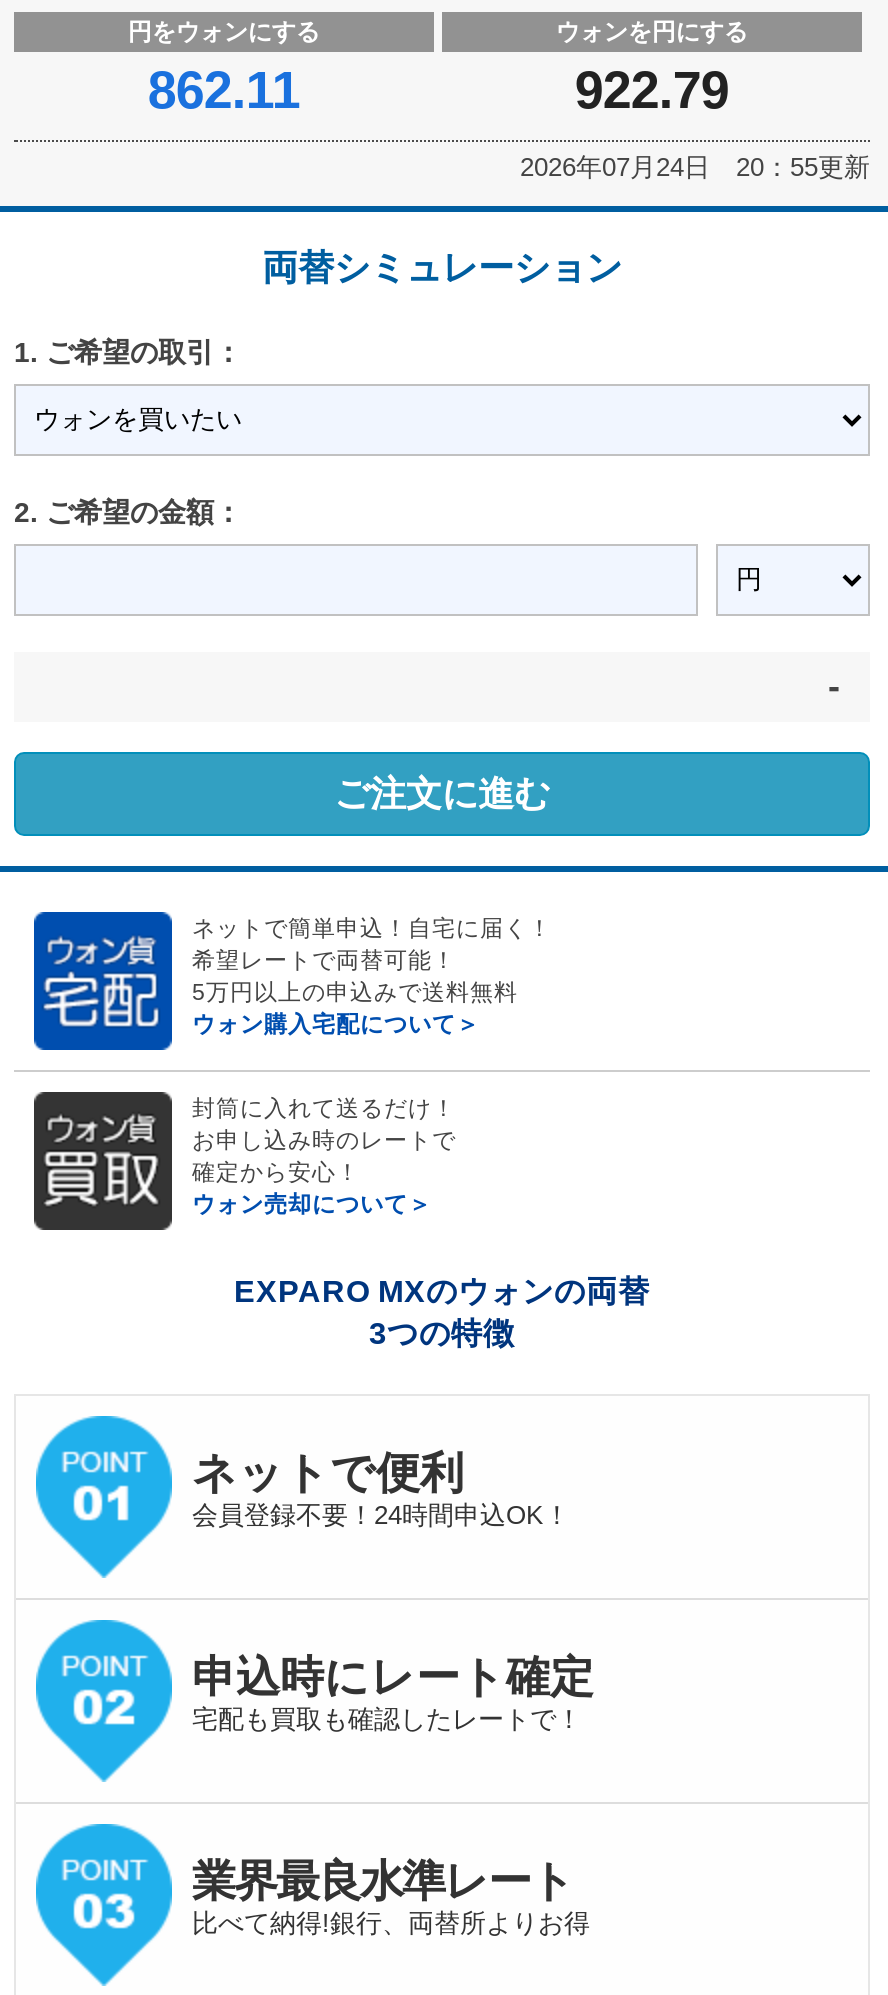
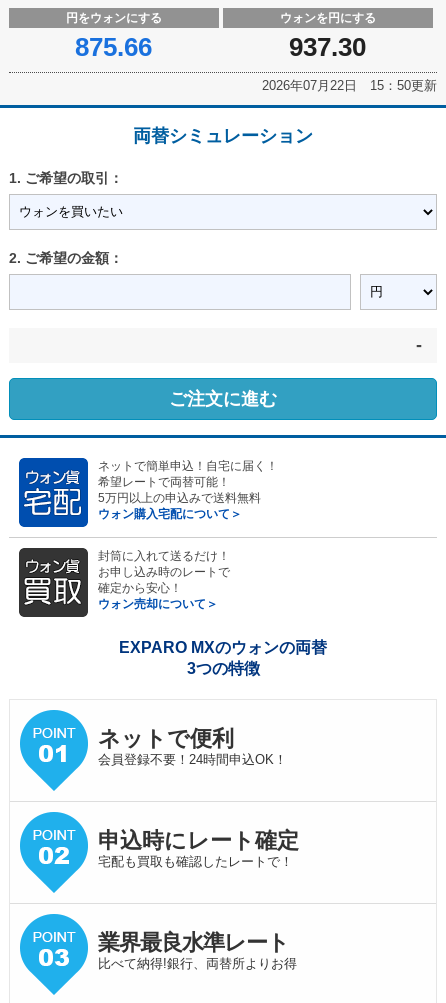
- 862.11
+ 875.66

- 922.79
+ 937.30

- 2026年07月24日 20：55更新
+ 2026年07月22日 15：50更新
